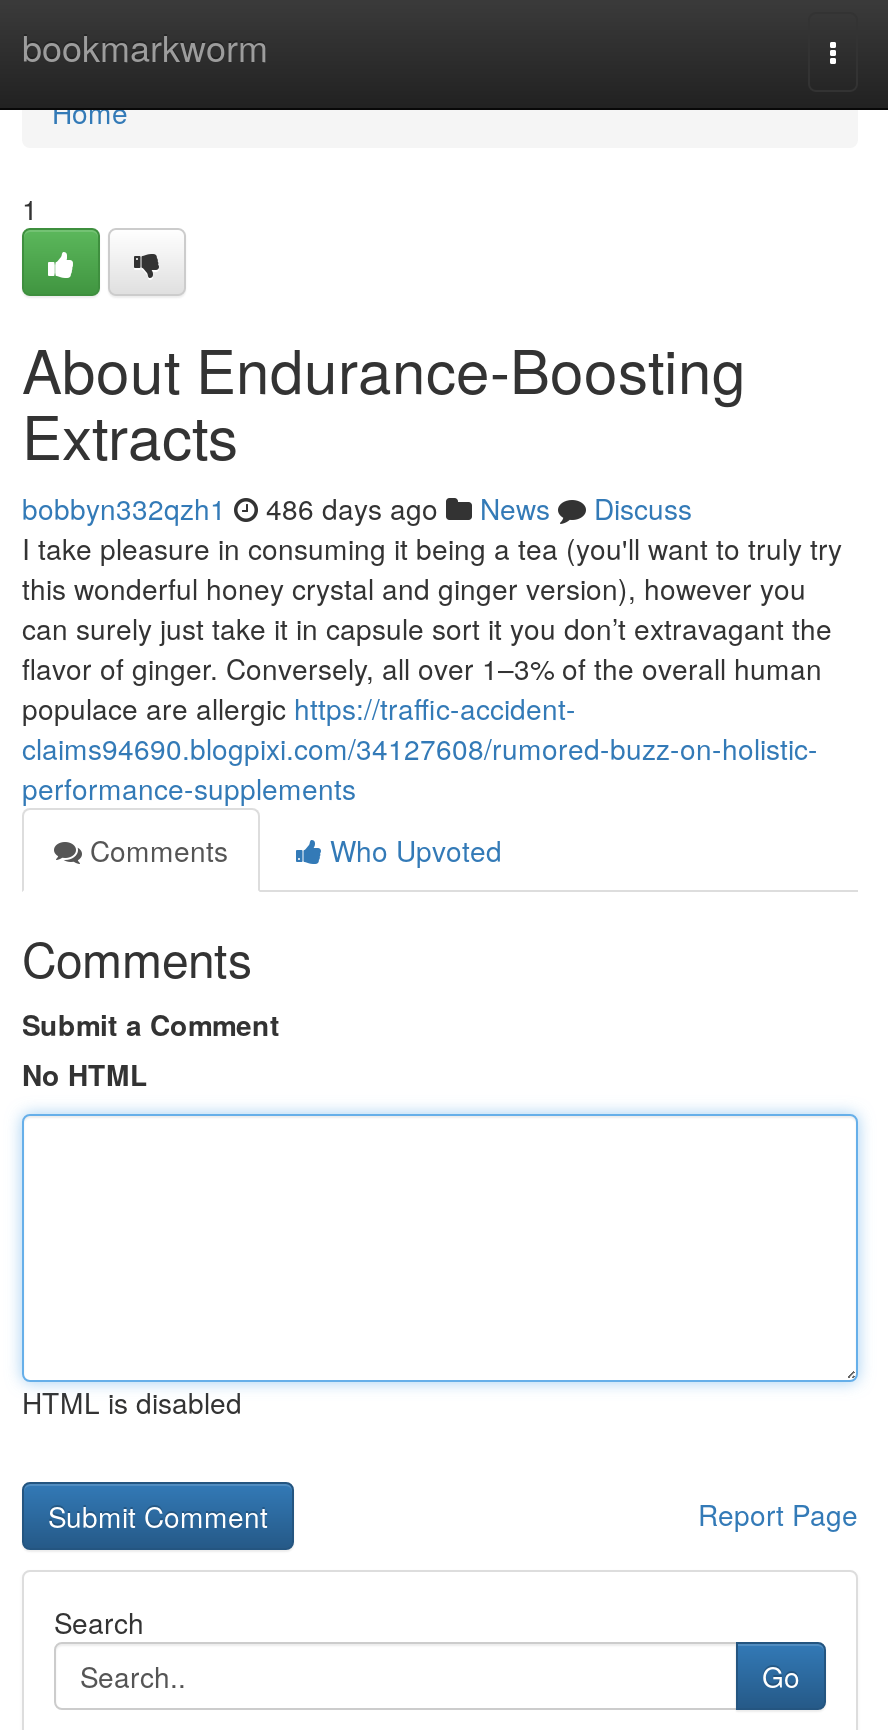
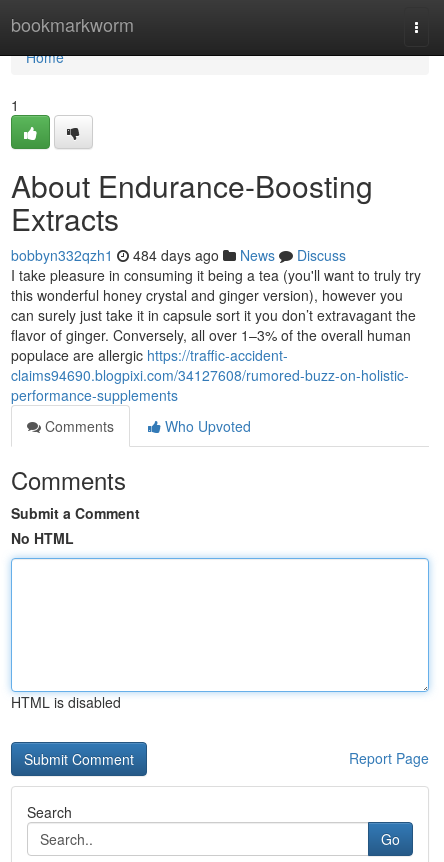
- bobbyn332qzh1 486 days ago News Discuss
+ bobbyn332qzh1 484 days ago News Discuss
